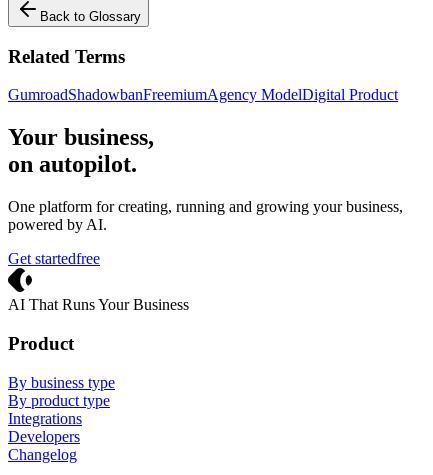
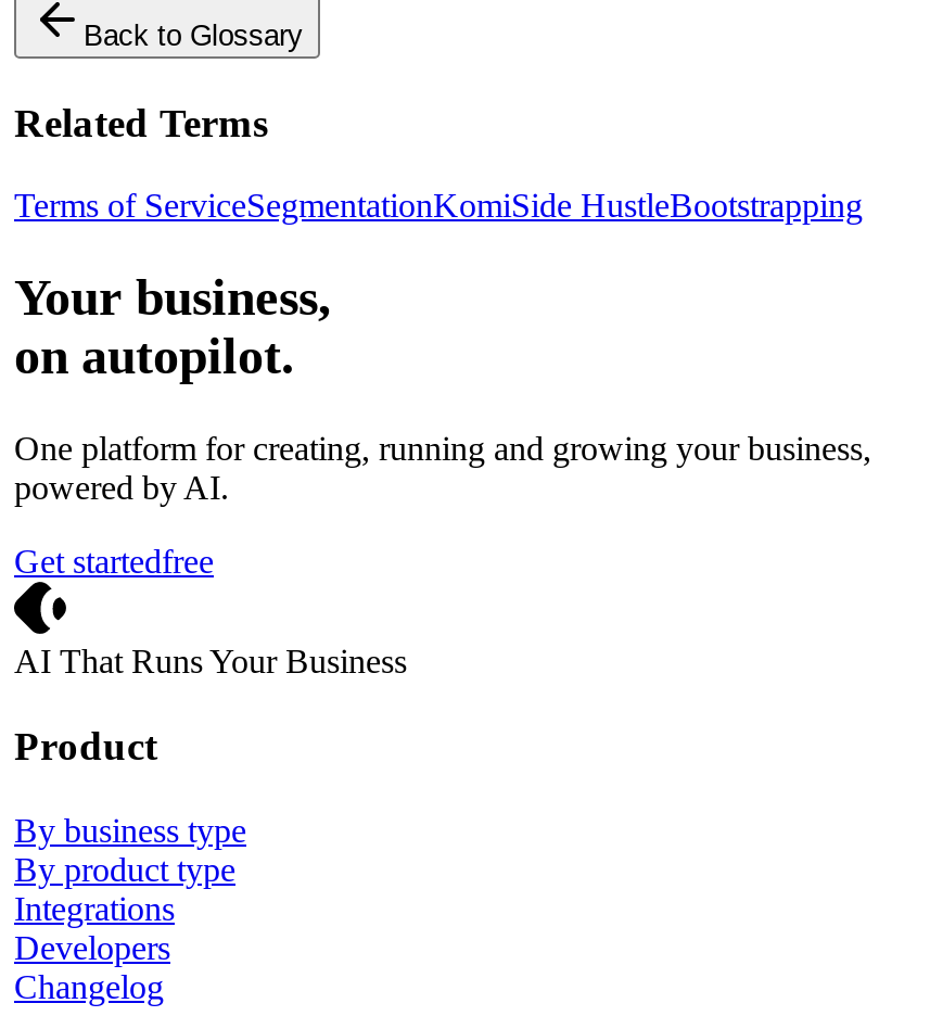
- GumroadShadowbanFreemiumAgency ModelDigital Product
+ Terms of ServiceSegmentationKomiSide HustleBootstrapping
